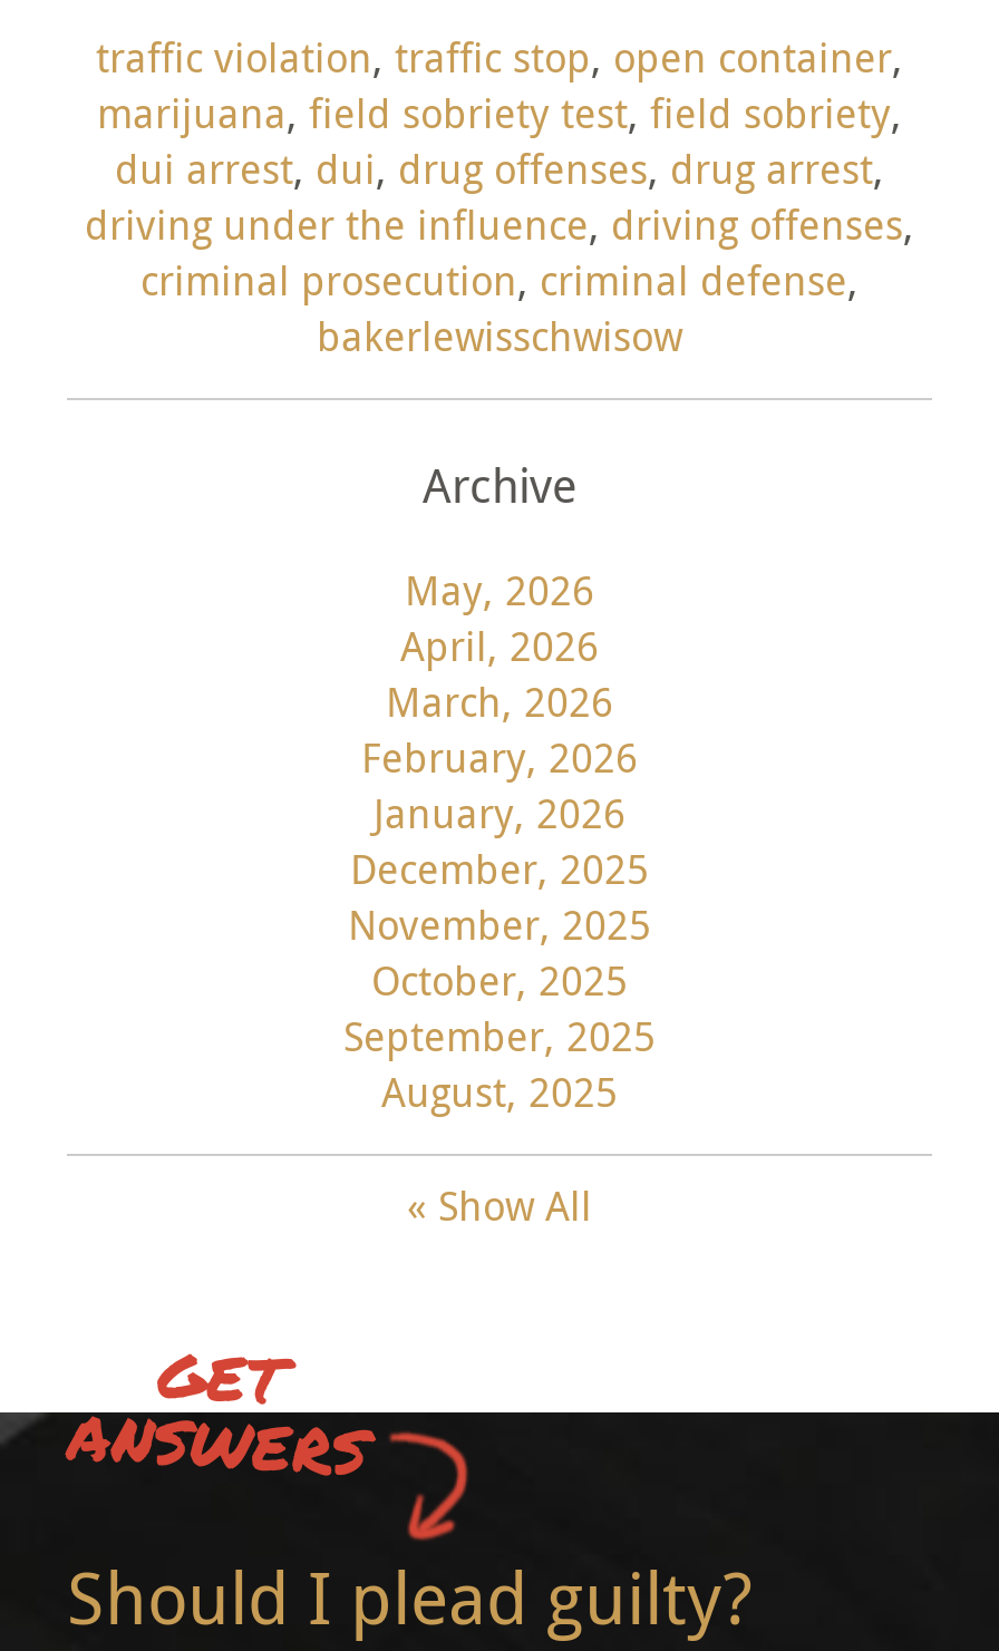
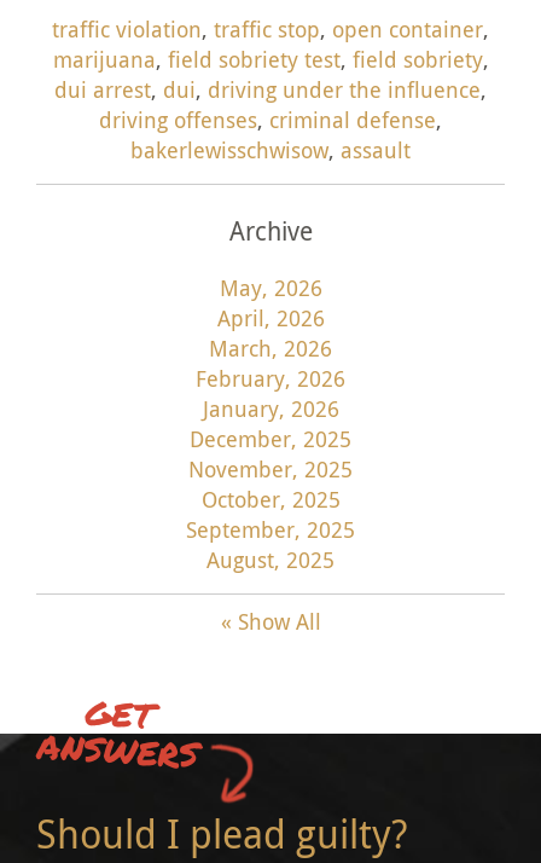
- dui arrest, dui, drug offenses, drug arrest,
- driving under the influence, driving offenses,
- criminal prosecution, criminal defense,
- bakerlewisschwisow
+ dui arrest, dui, driving under the influence,
+ driving offenses, criminal defense,
+ bakerlewisschwisow, assault
